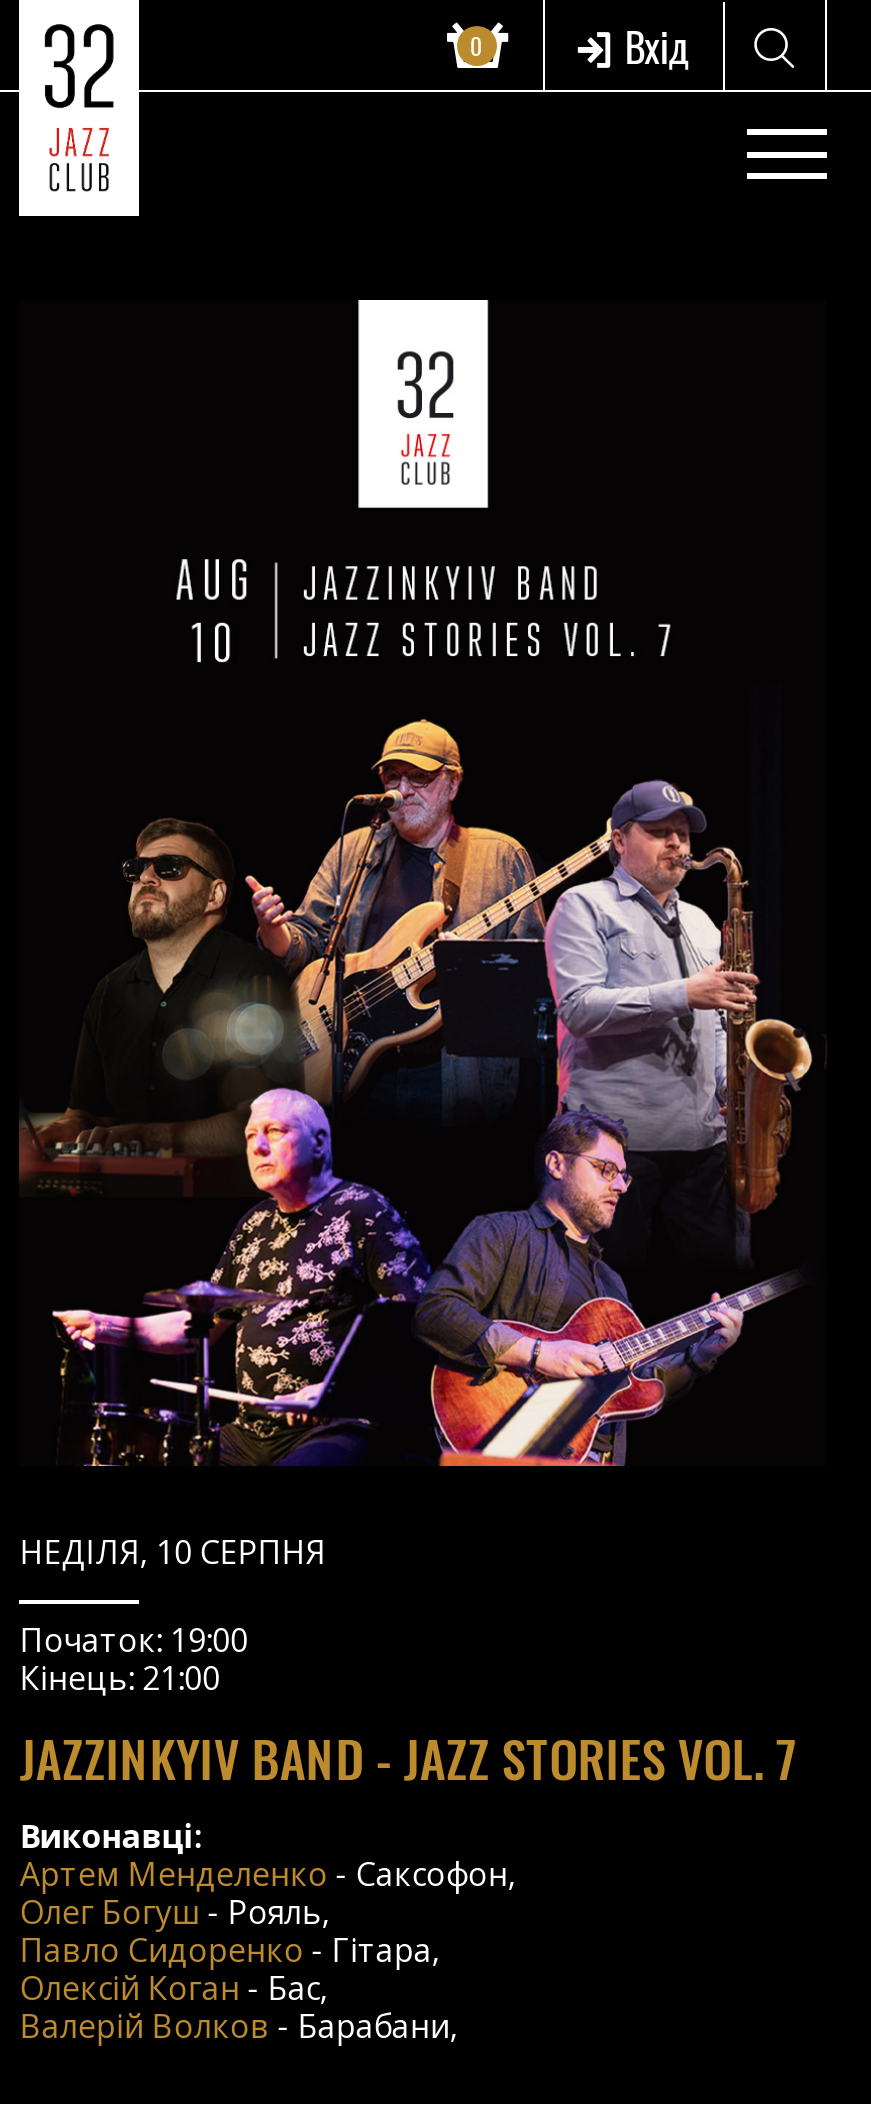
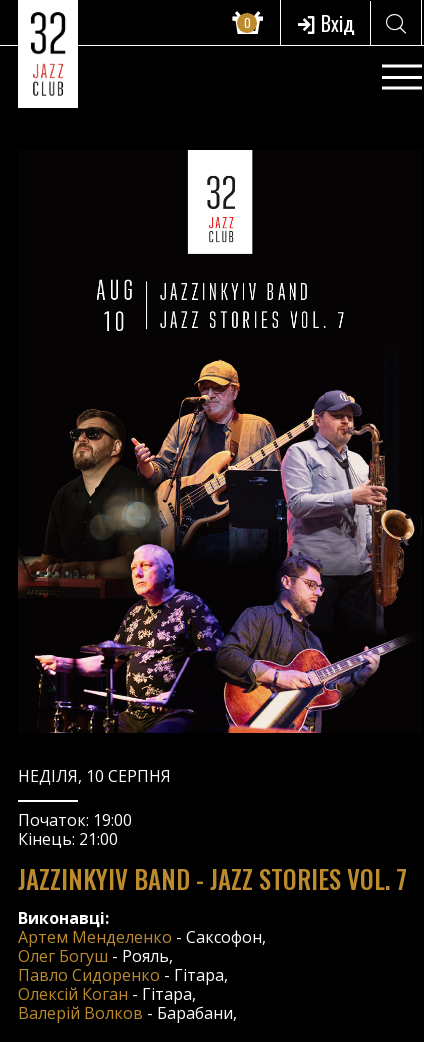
- Олексій Коган - Бас,
+ Олексій Коган - Гітара,
